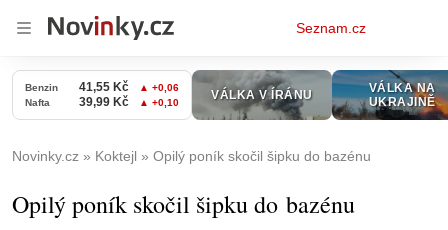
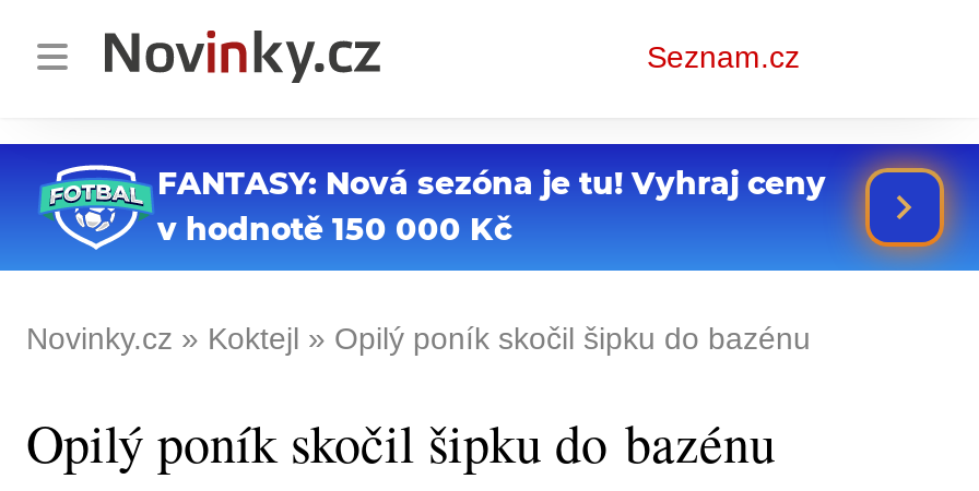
- [image]
+ [image]
